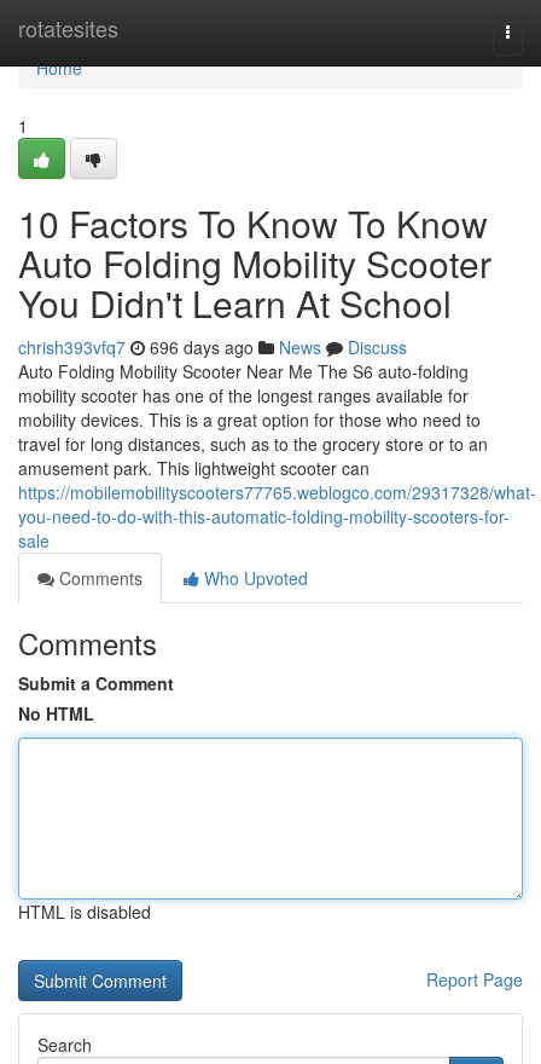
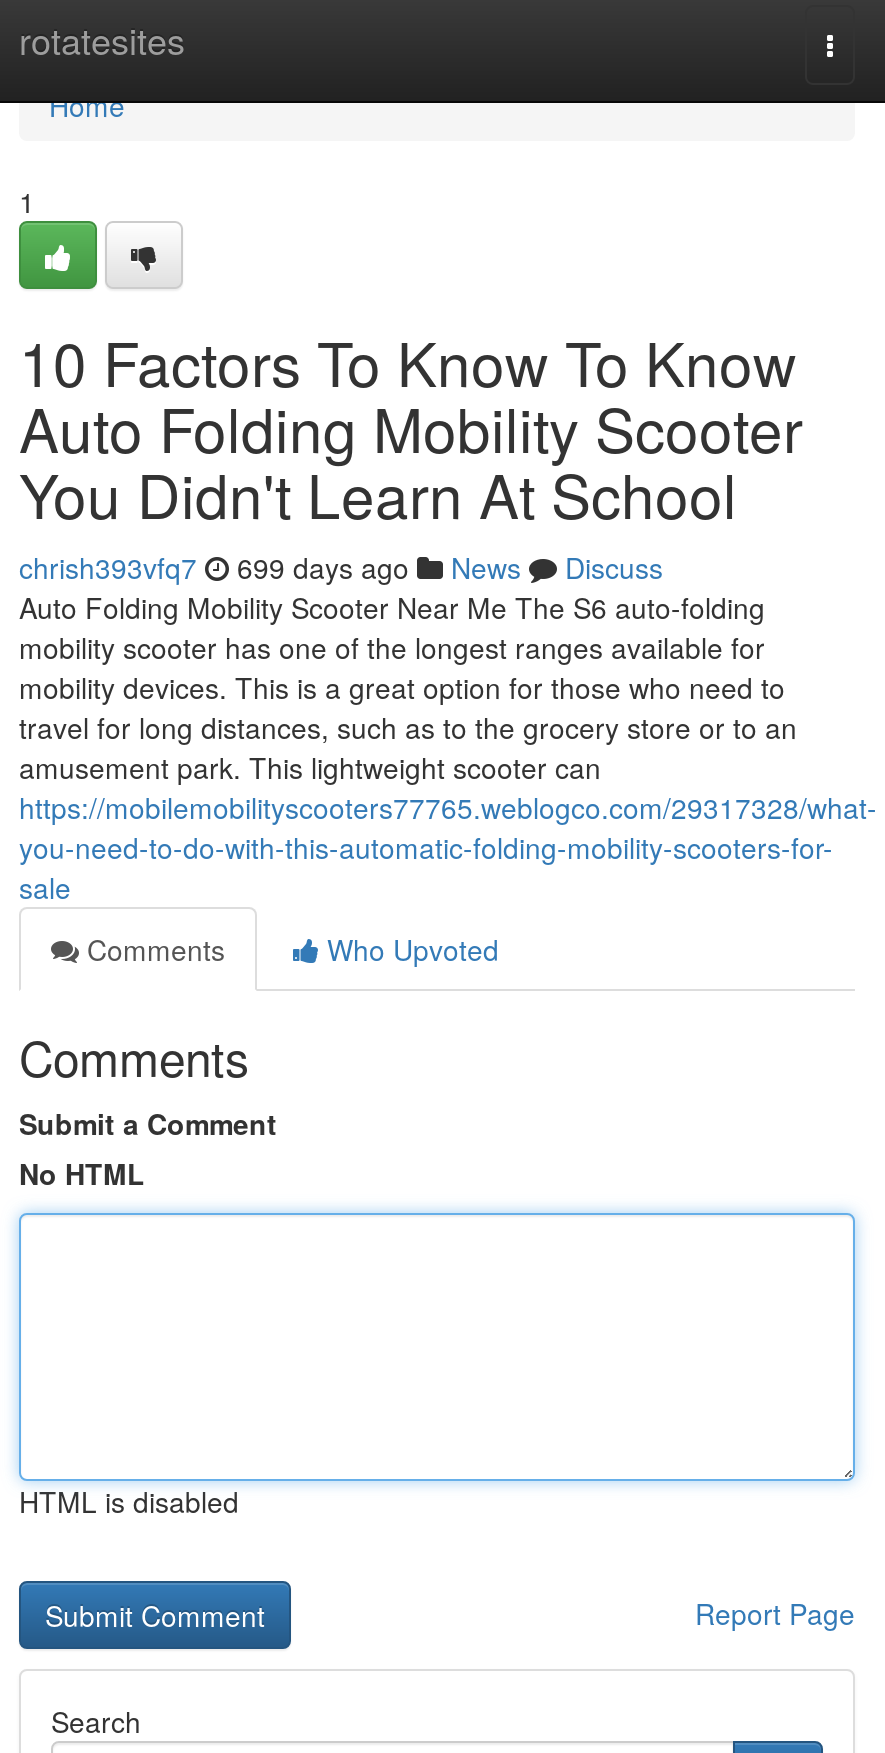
- chrish393vfq7 696 days ago News Discuss
+ chrish393vfq7 699 days ago News Discuss
